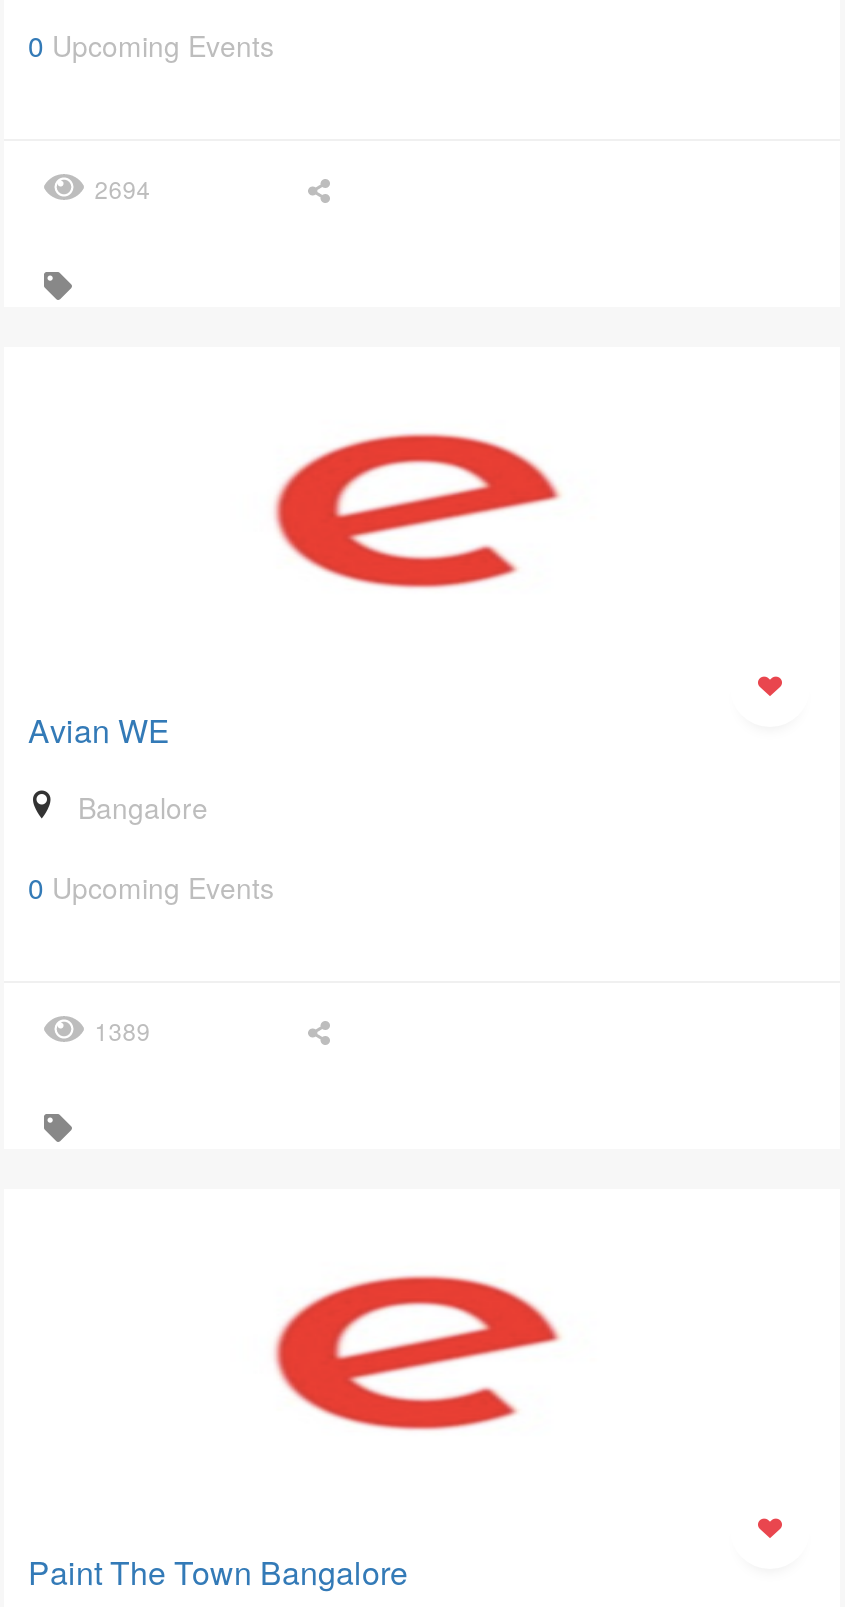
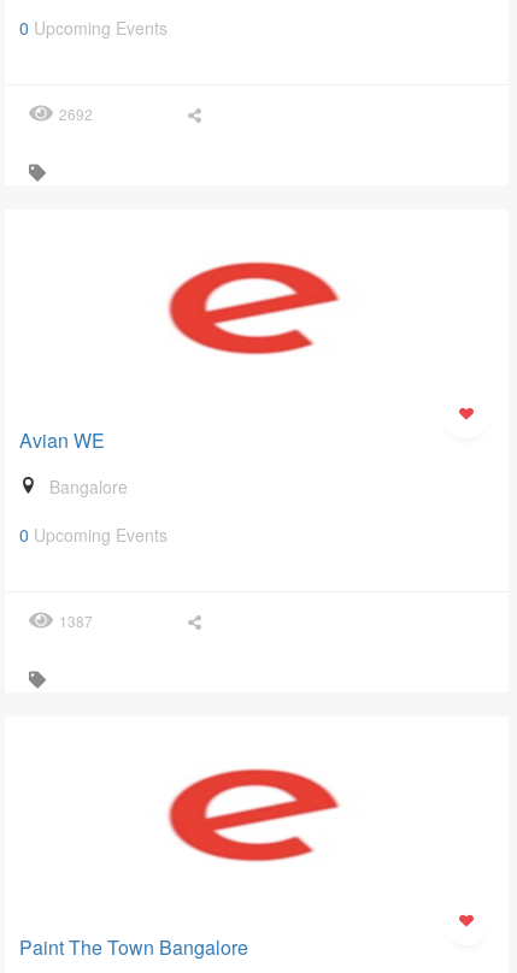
- 2694
+ 2692

- 1389
+ 1387
